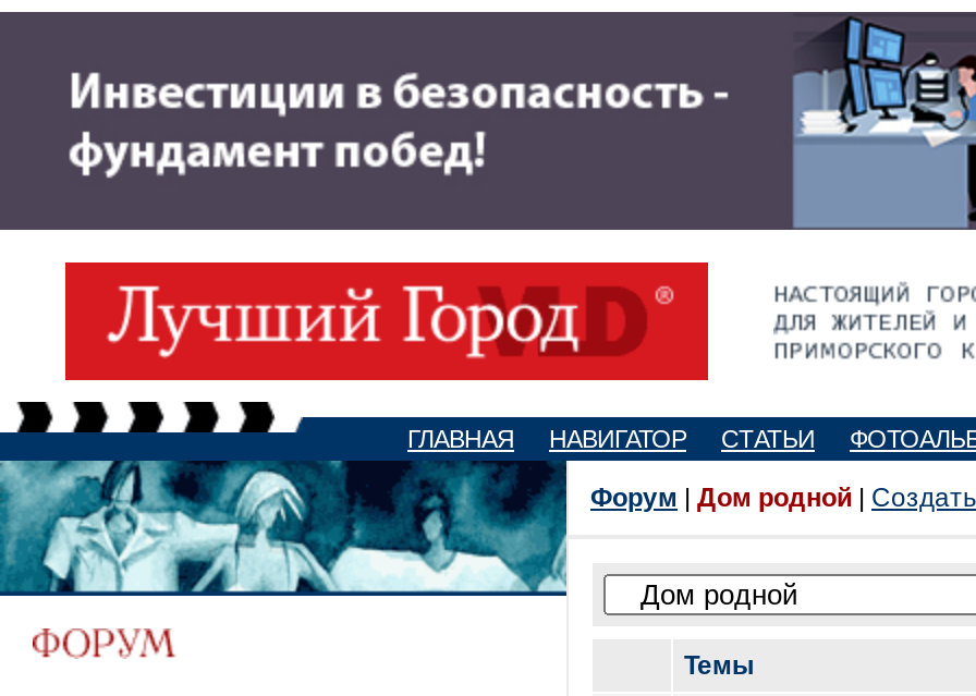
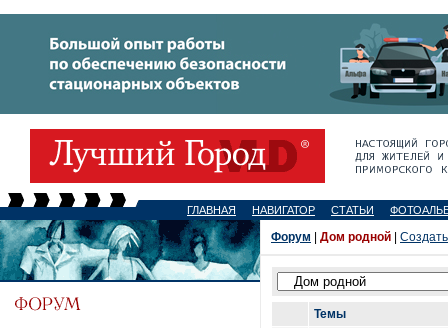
- [image]
+ [image]
